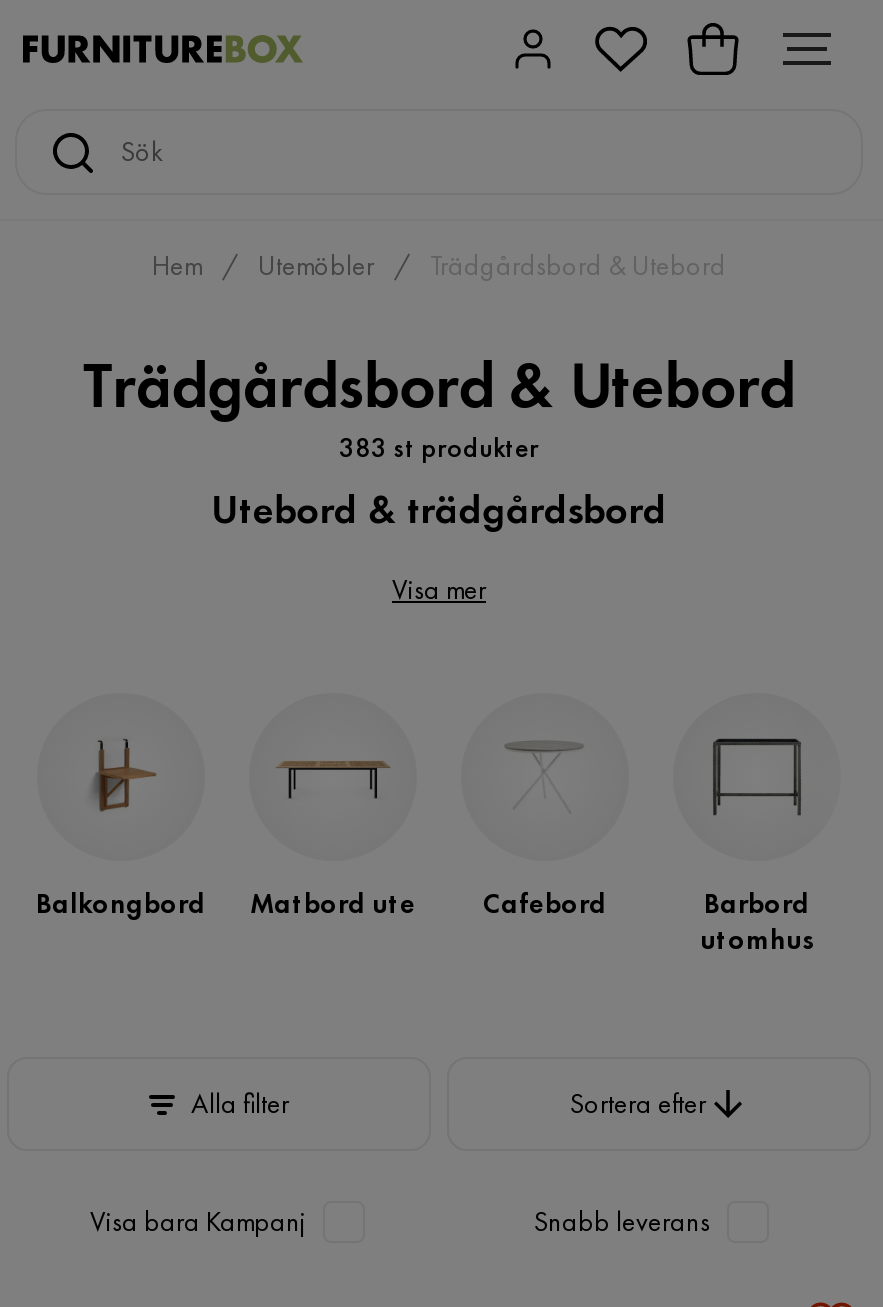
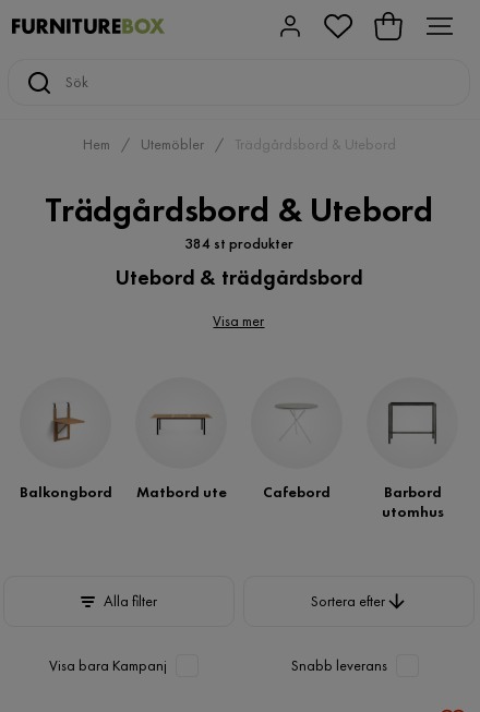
- 383 st produkter
+ 384 st produkter
